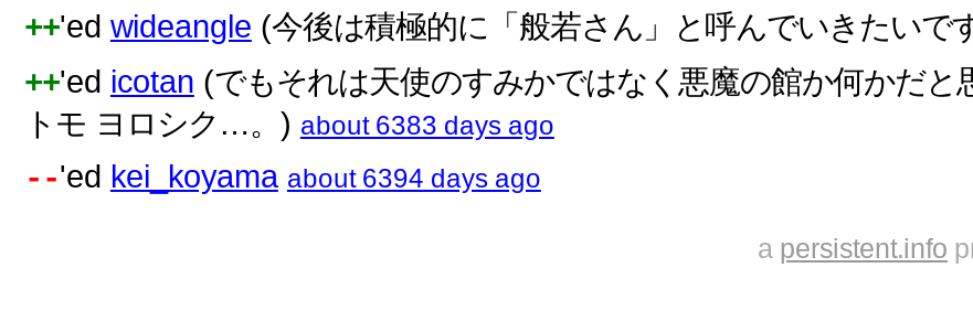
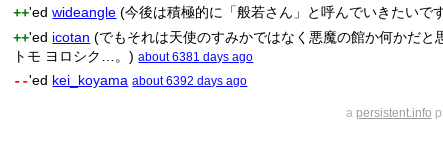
- トモ ヨロシク…。) about 6383 days ago
+ トモ ヨロシク…。) about 6381 days ago

- --'ed kei_koyama about 6394 days ago
+ --'ed kei_koyama about 6392 days ago
